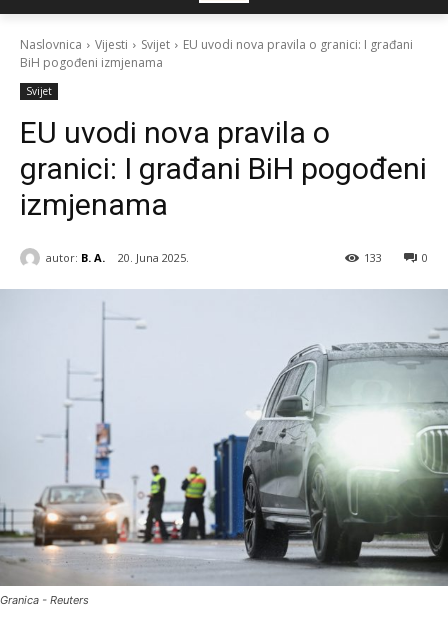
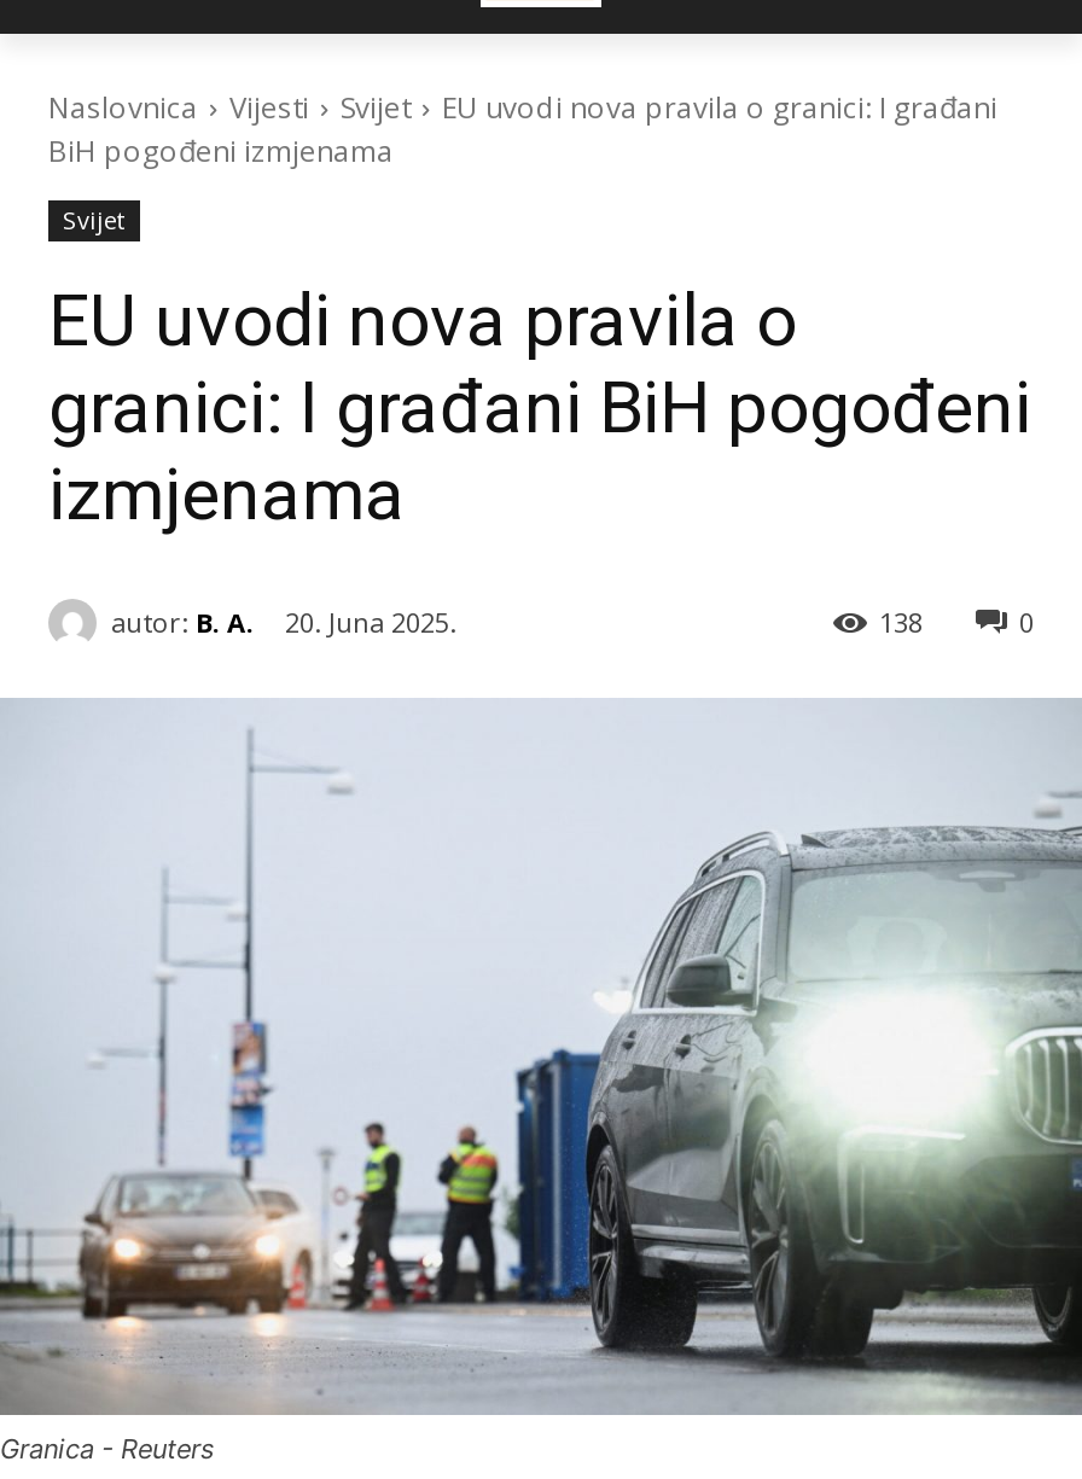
- 133
+ 138
